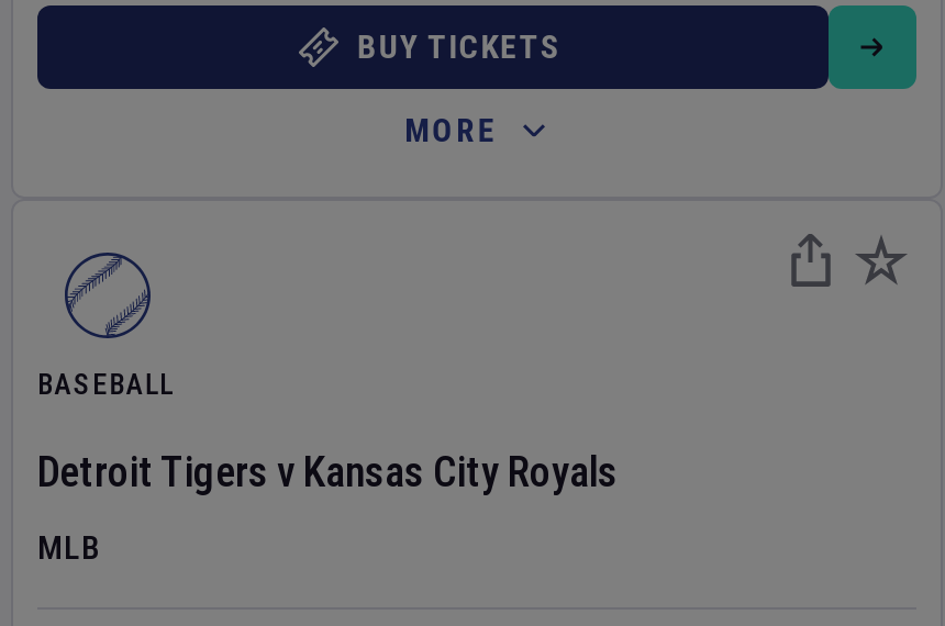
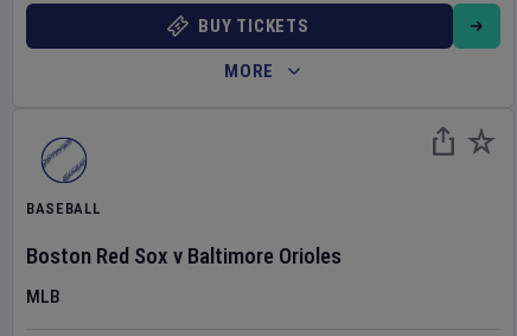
- Detroit Tigers v Kansas City Royals
+ Boston Red Sox v Baltimore Orioles
